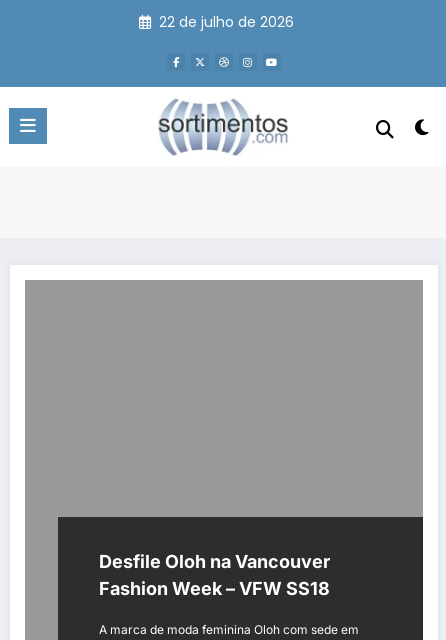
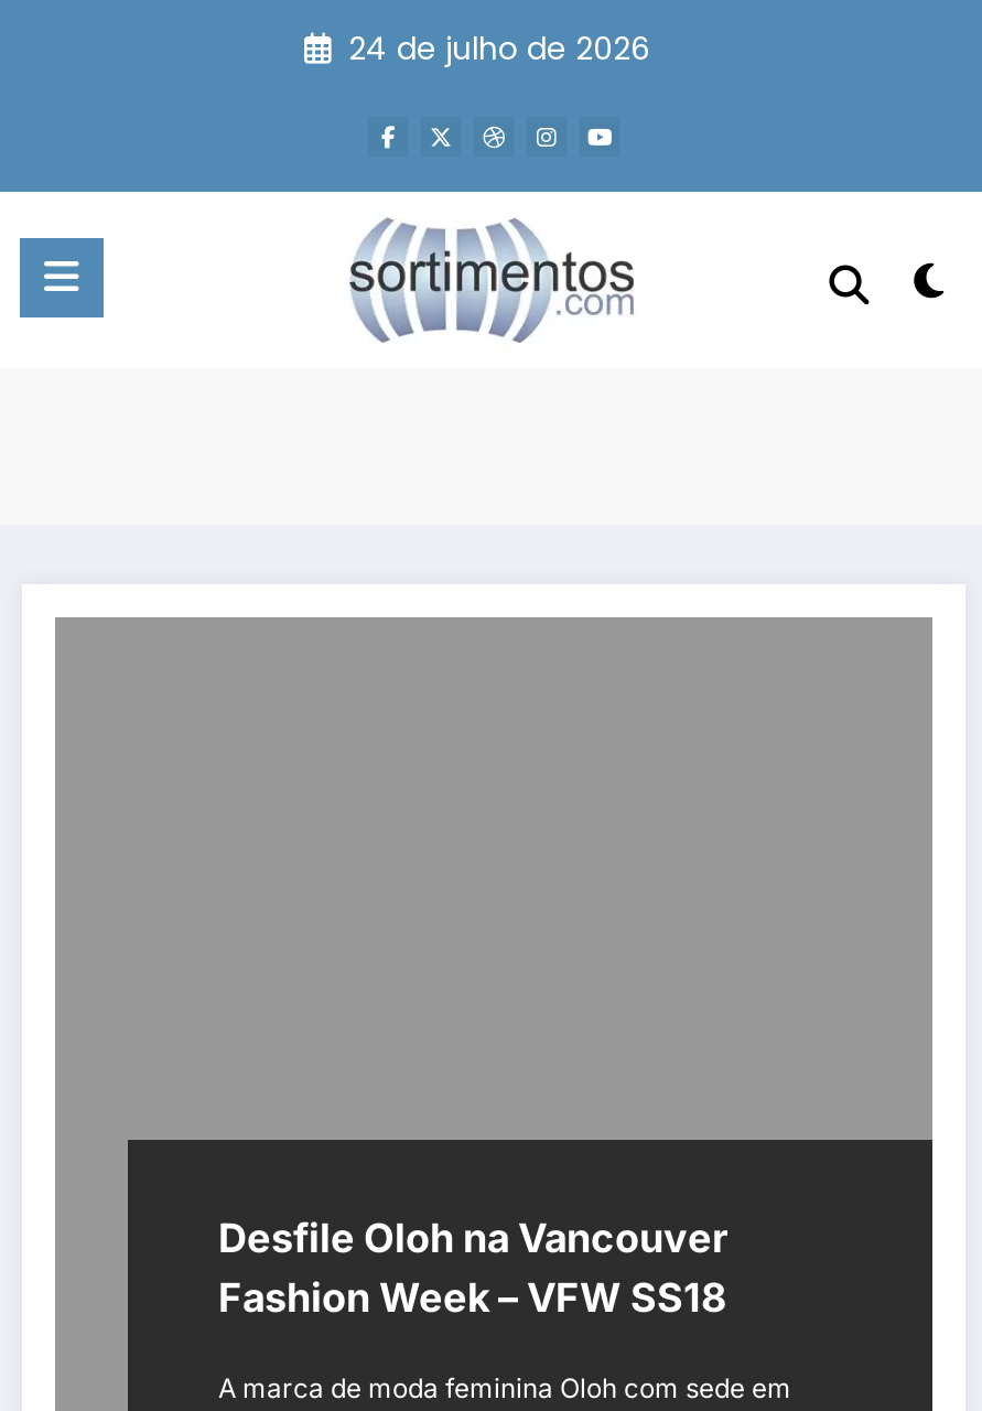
- 22 de julho de 2026
+ 24 de julho de 2026
